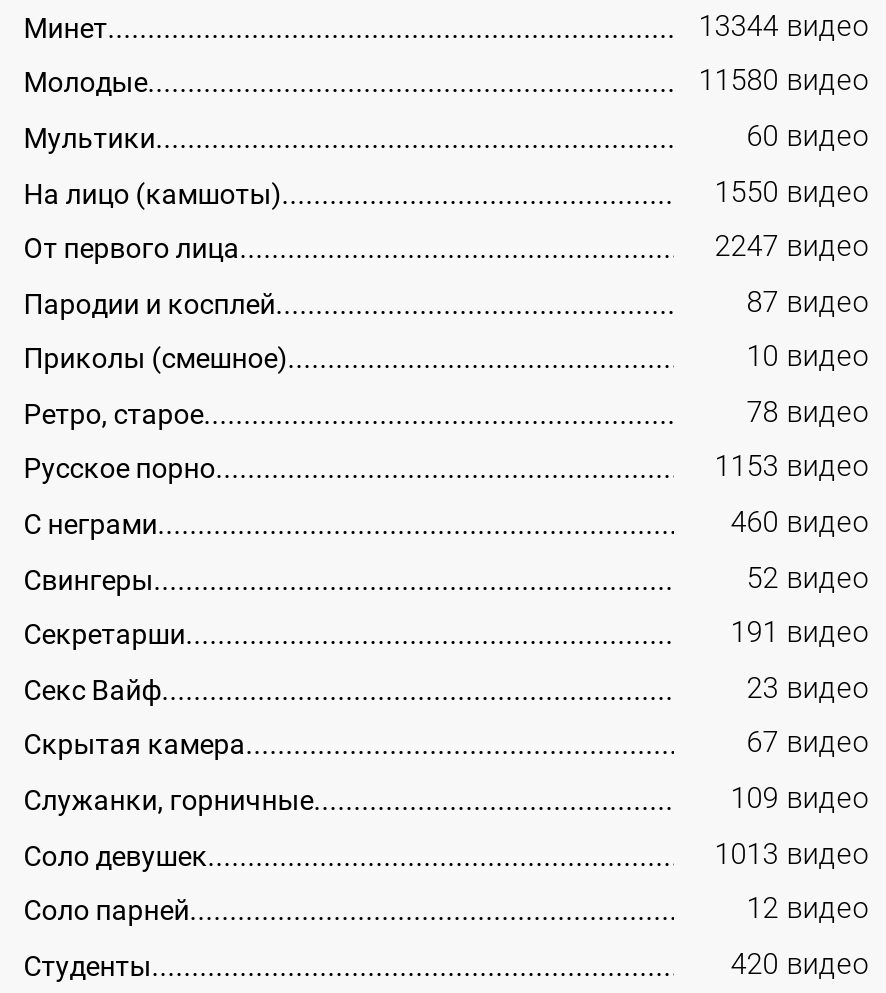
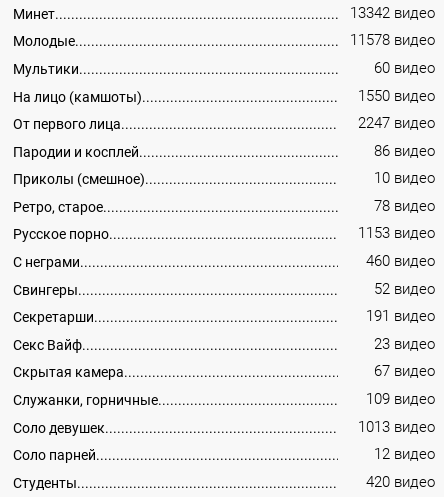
- 13344 видео
+ 13342 видео

- 11580 видео
+ 11578 видео

- 87 видео
+ 86 видео
